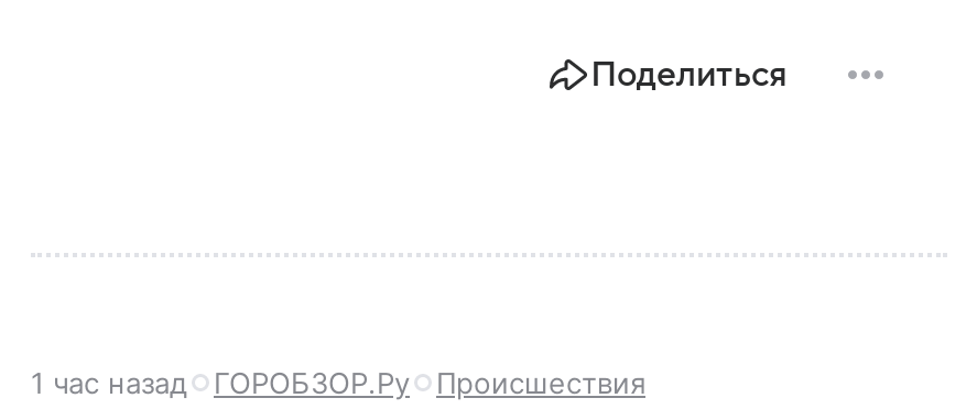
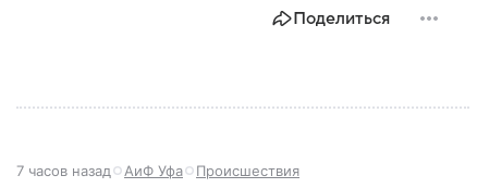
- 1 час назад
- ГОРОБЗОР.Ру
+ 7 часов назад
+ АиФ Уфа
